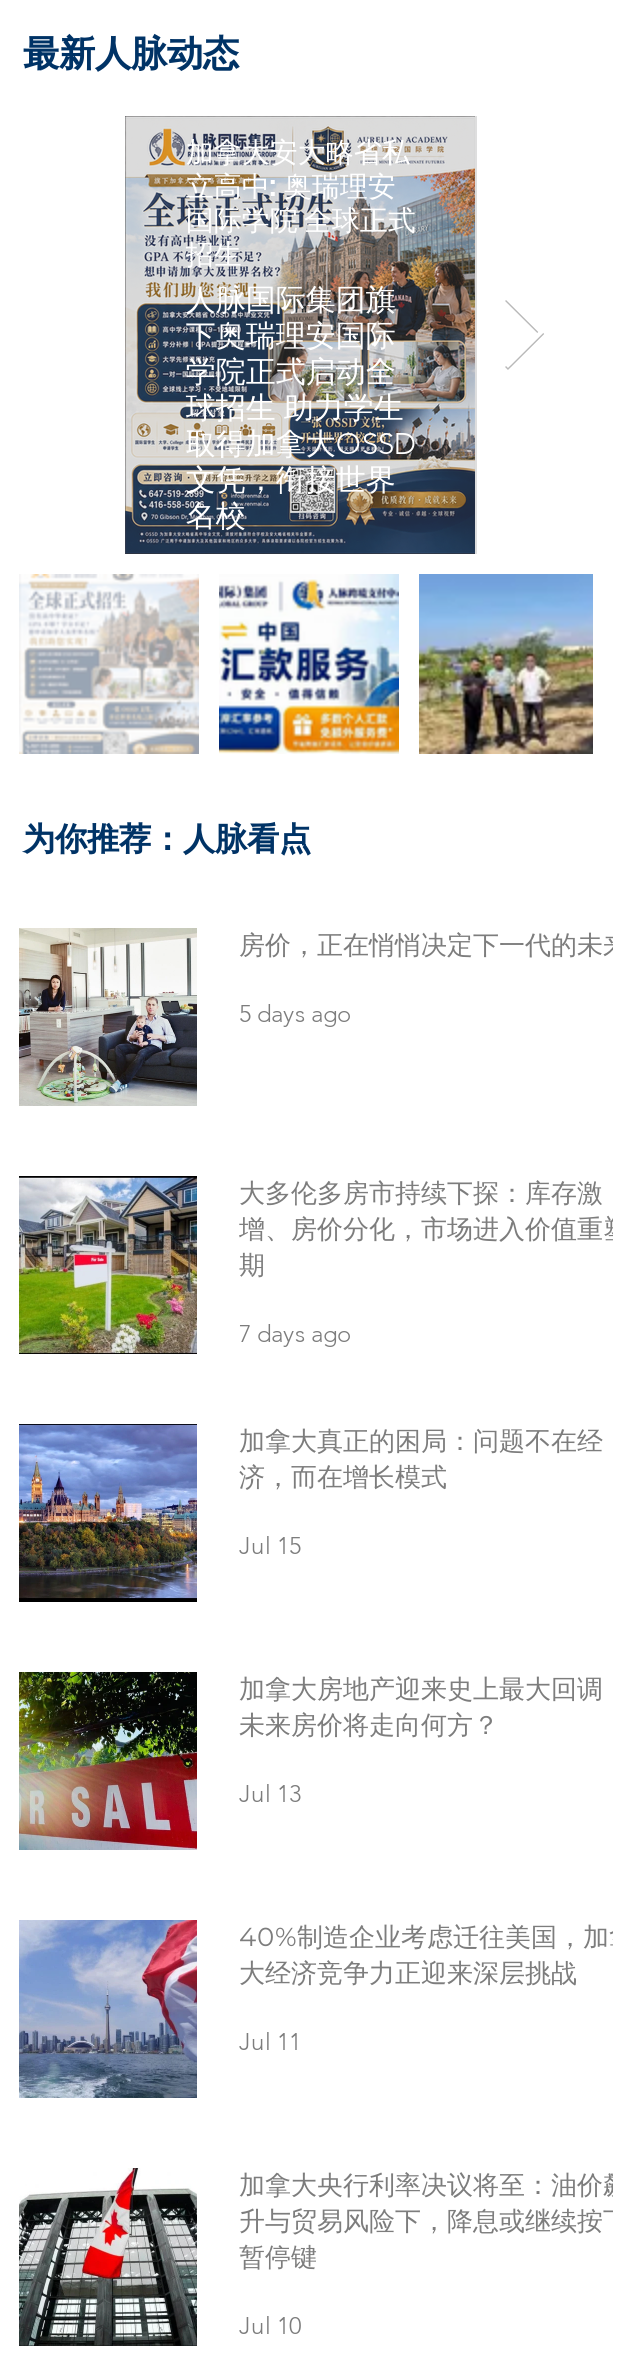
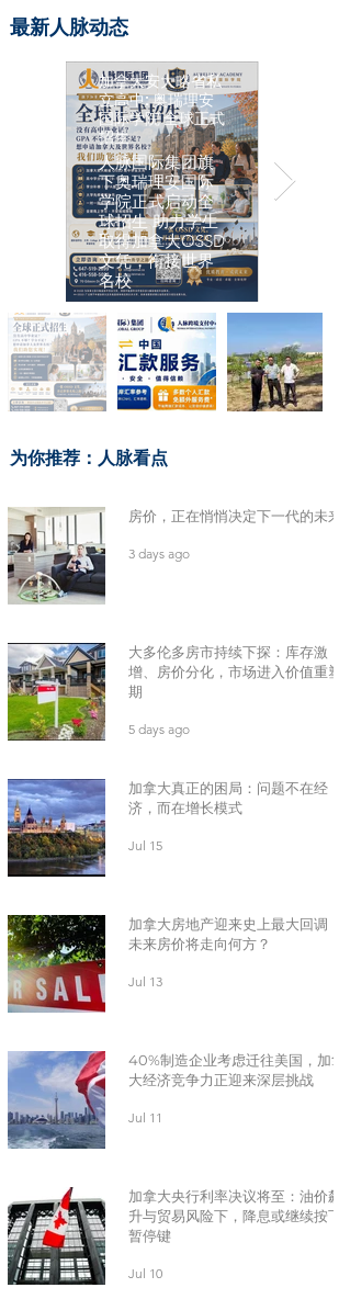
- 5 days ago
+ 3 days ago

- 7 days ago
+ 5 days ago
